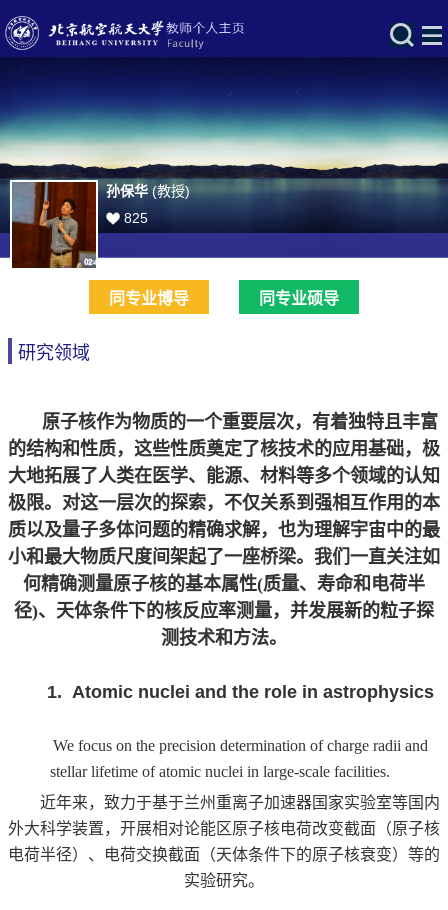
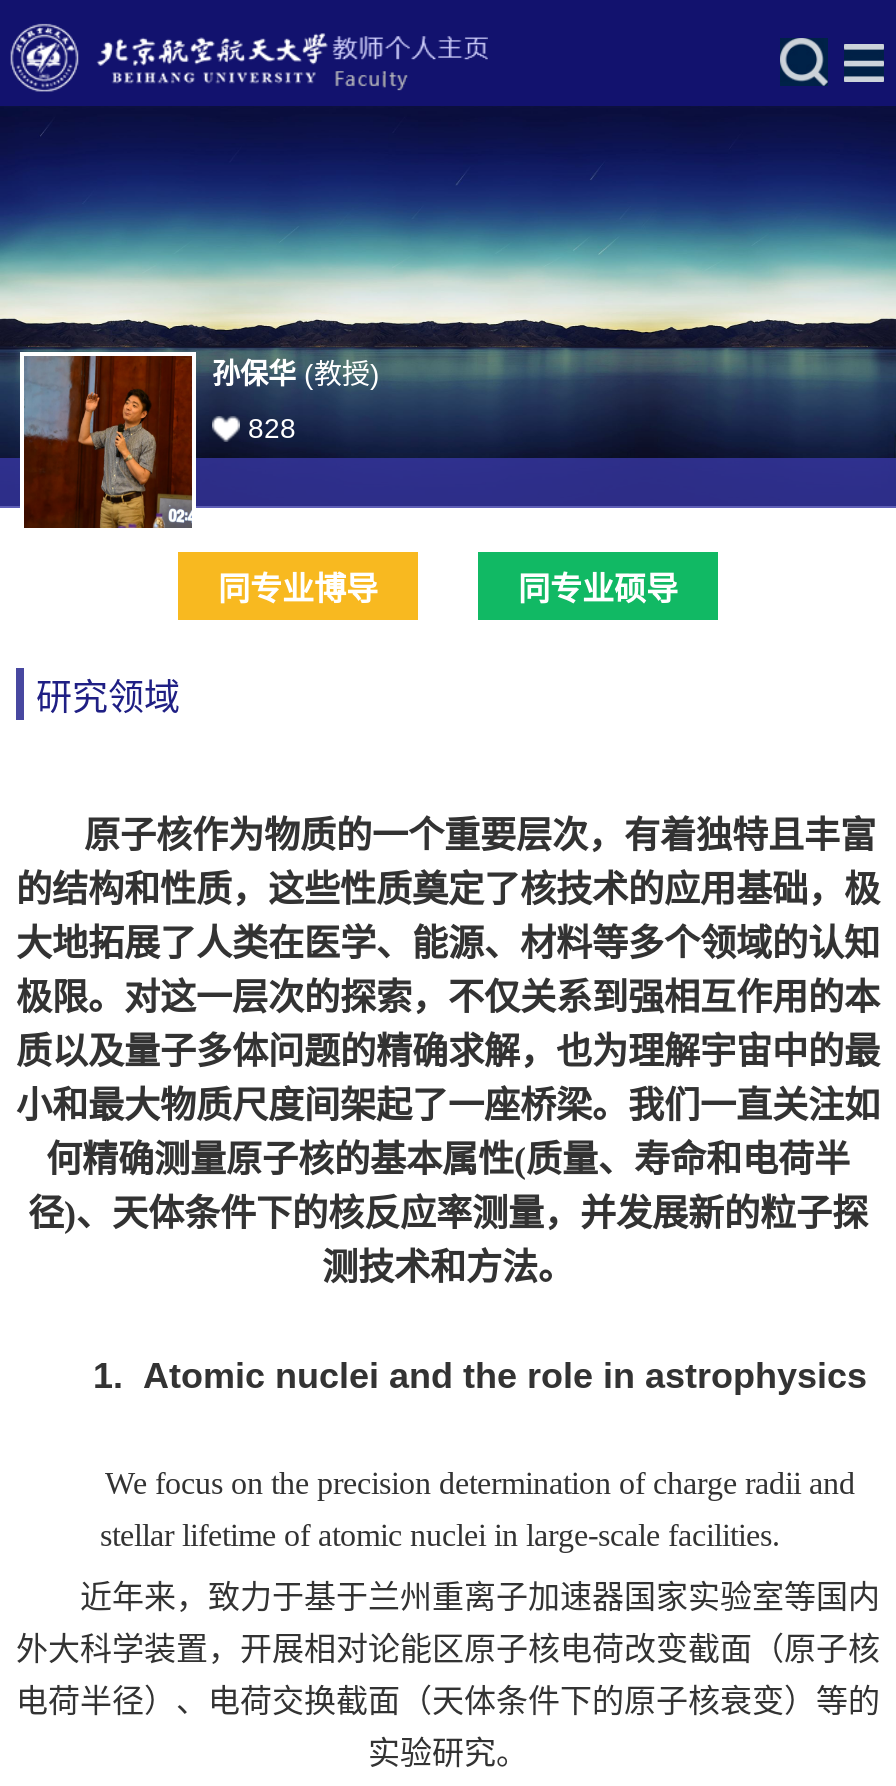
- 825
+ 828
